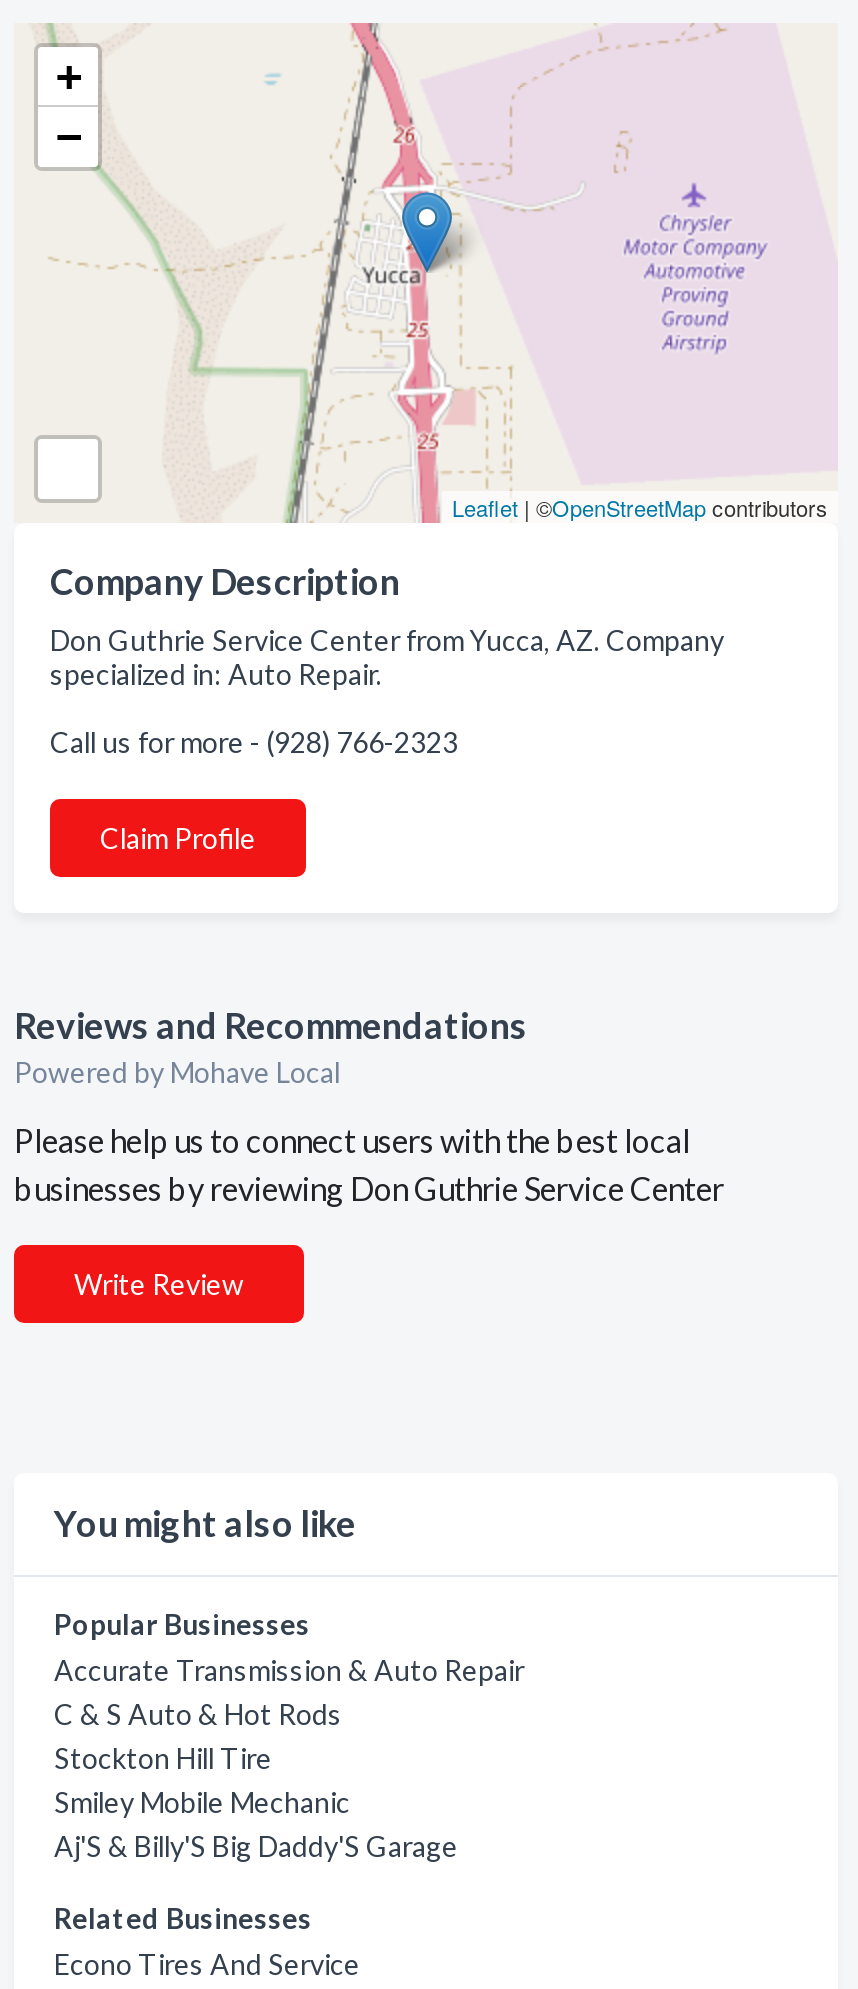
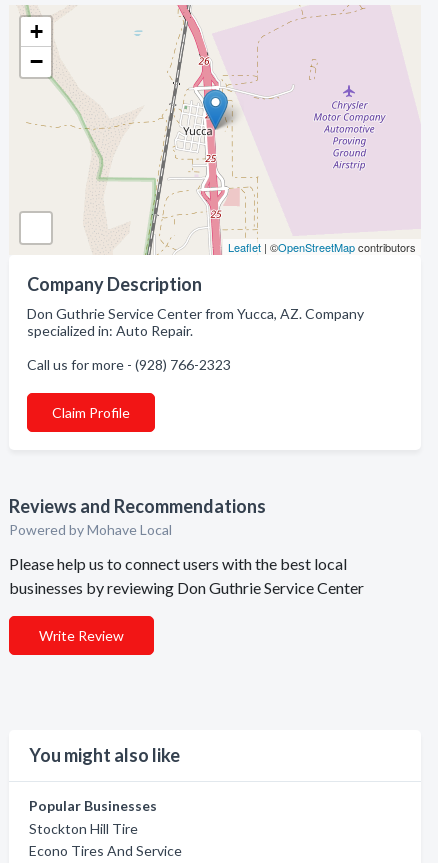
- Accurate Transmission & Auto Repair
- C & S Auto & Hot Rods

- Smiley Mobile Mechanic
- Aj'S & Billy'S Big Daddy'S Garage
- Related Businesses
